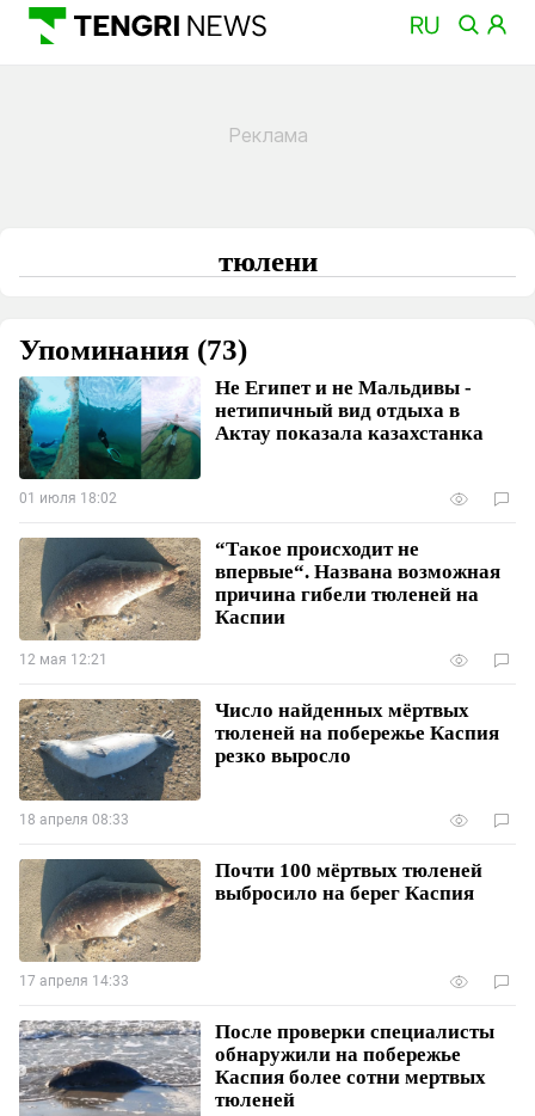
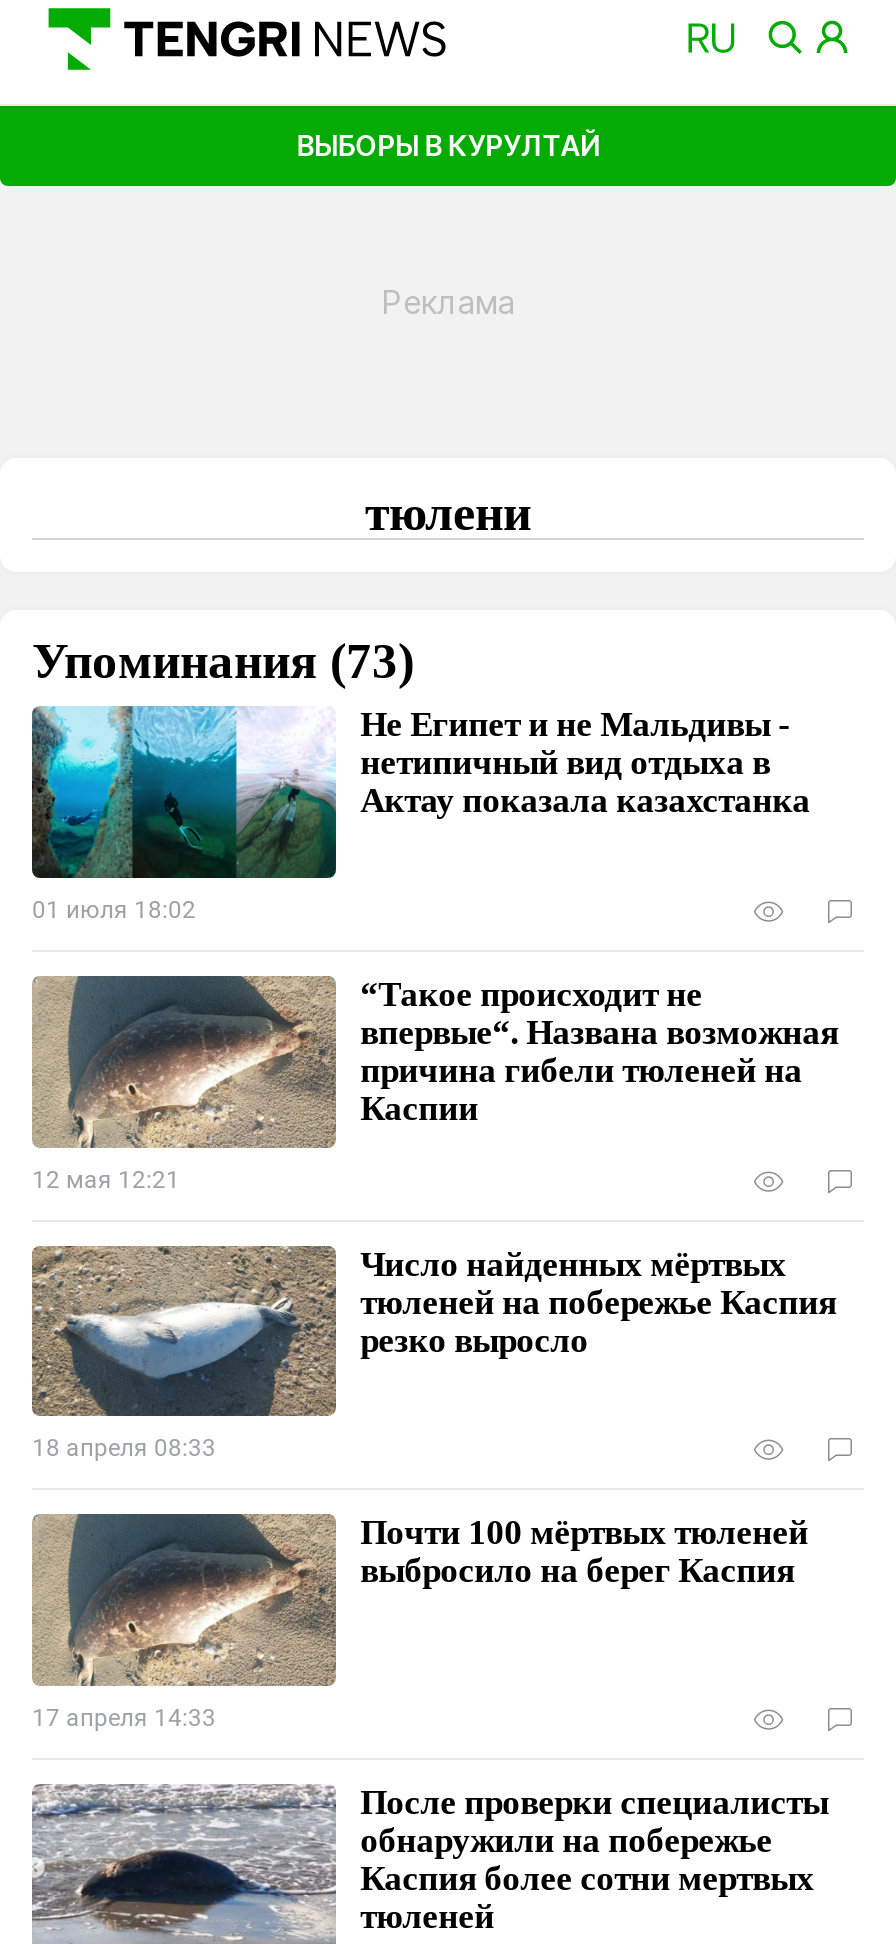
+ ВЫБОРЫ В КУРУЛТАЙ
